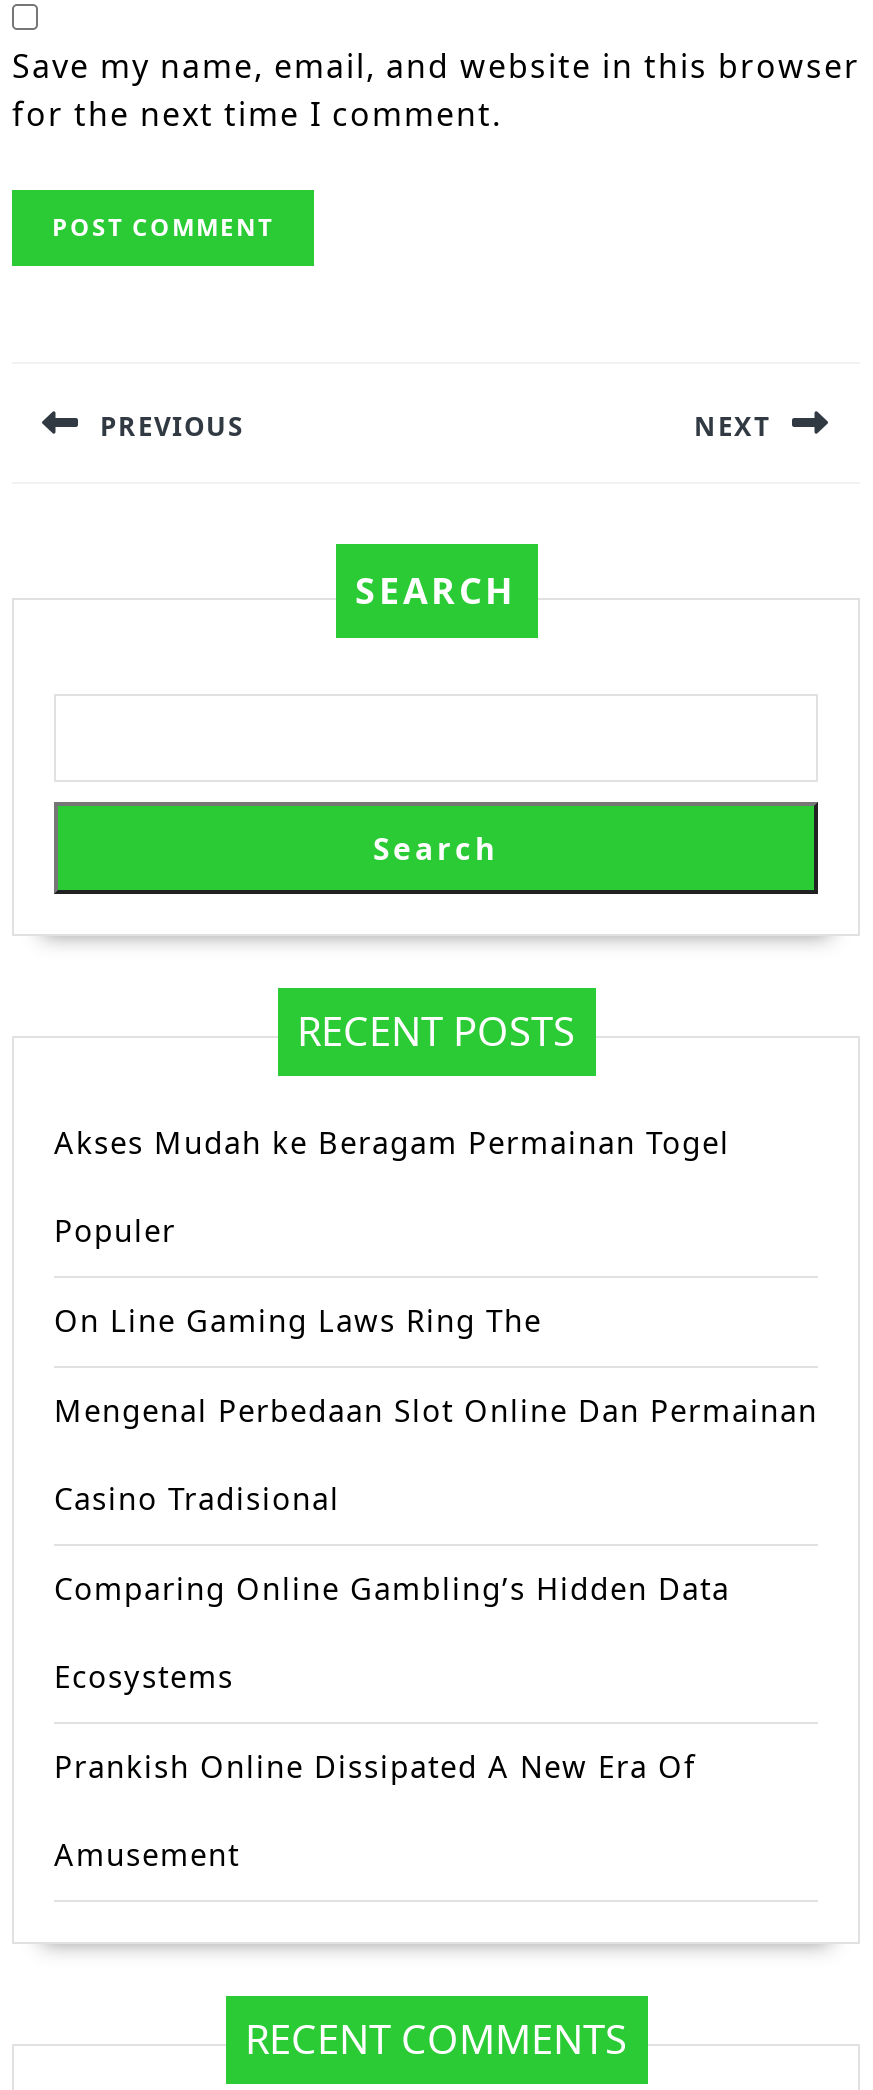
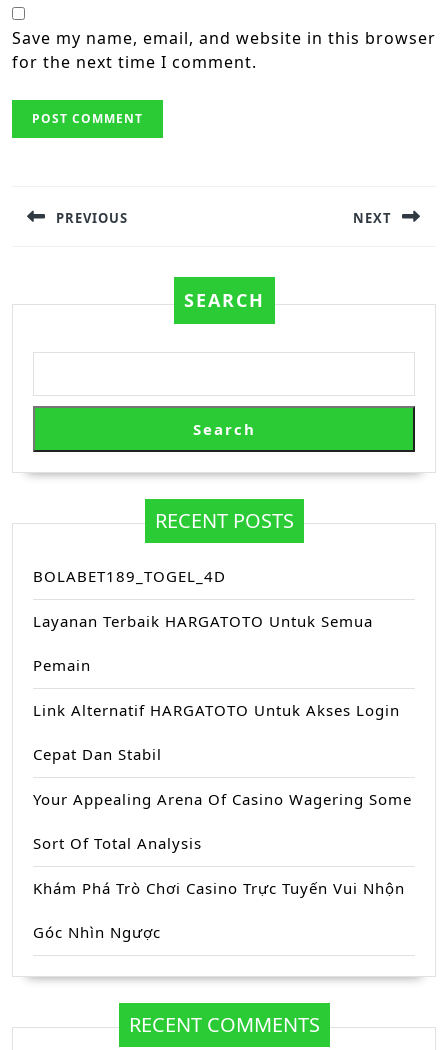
- Akses Mudah ke Beragam Permainan Togel
+ BOLABET189_TOGEL_4D

- Populer
+ Layanan Terbaik HARGATOTO Untuk Semua

- On Line Gaming Laws Ring The
+ Pemain

- Mengenal Perbedaan Slot Online Dan Permainan
+ Link Alternatif HARGATOTO Untuk Akses Login

- Casino Tradisional
+ Cepat Dan Stabil

- Comparing Online Gambling’s Hidden Data
+ Your Appealing Arena Of Casino Wagering Some

- Ecosystems
+ Sort Of Total Analysis

- Prankish Online Dissipated A New Era Of
+ Khám Phá Trò Chơi Casino Trực Tuyến Vui Nhộn

- Amusement
+ Góc Nhìn Ngược
